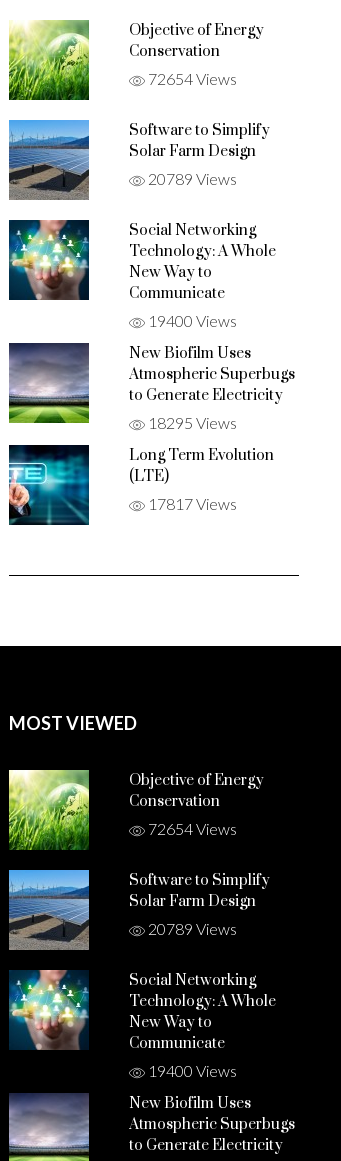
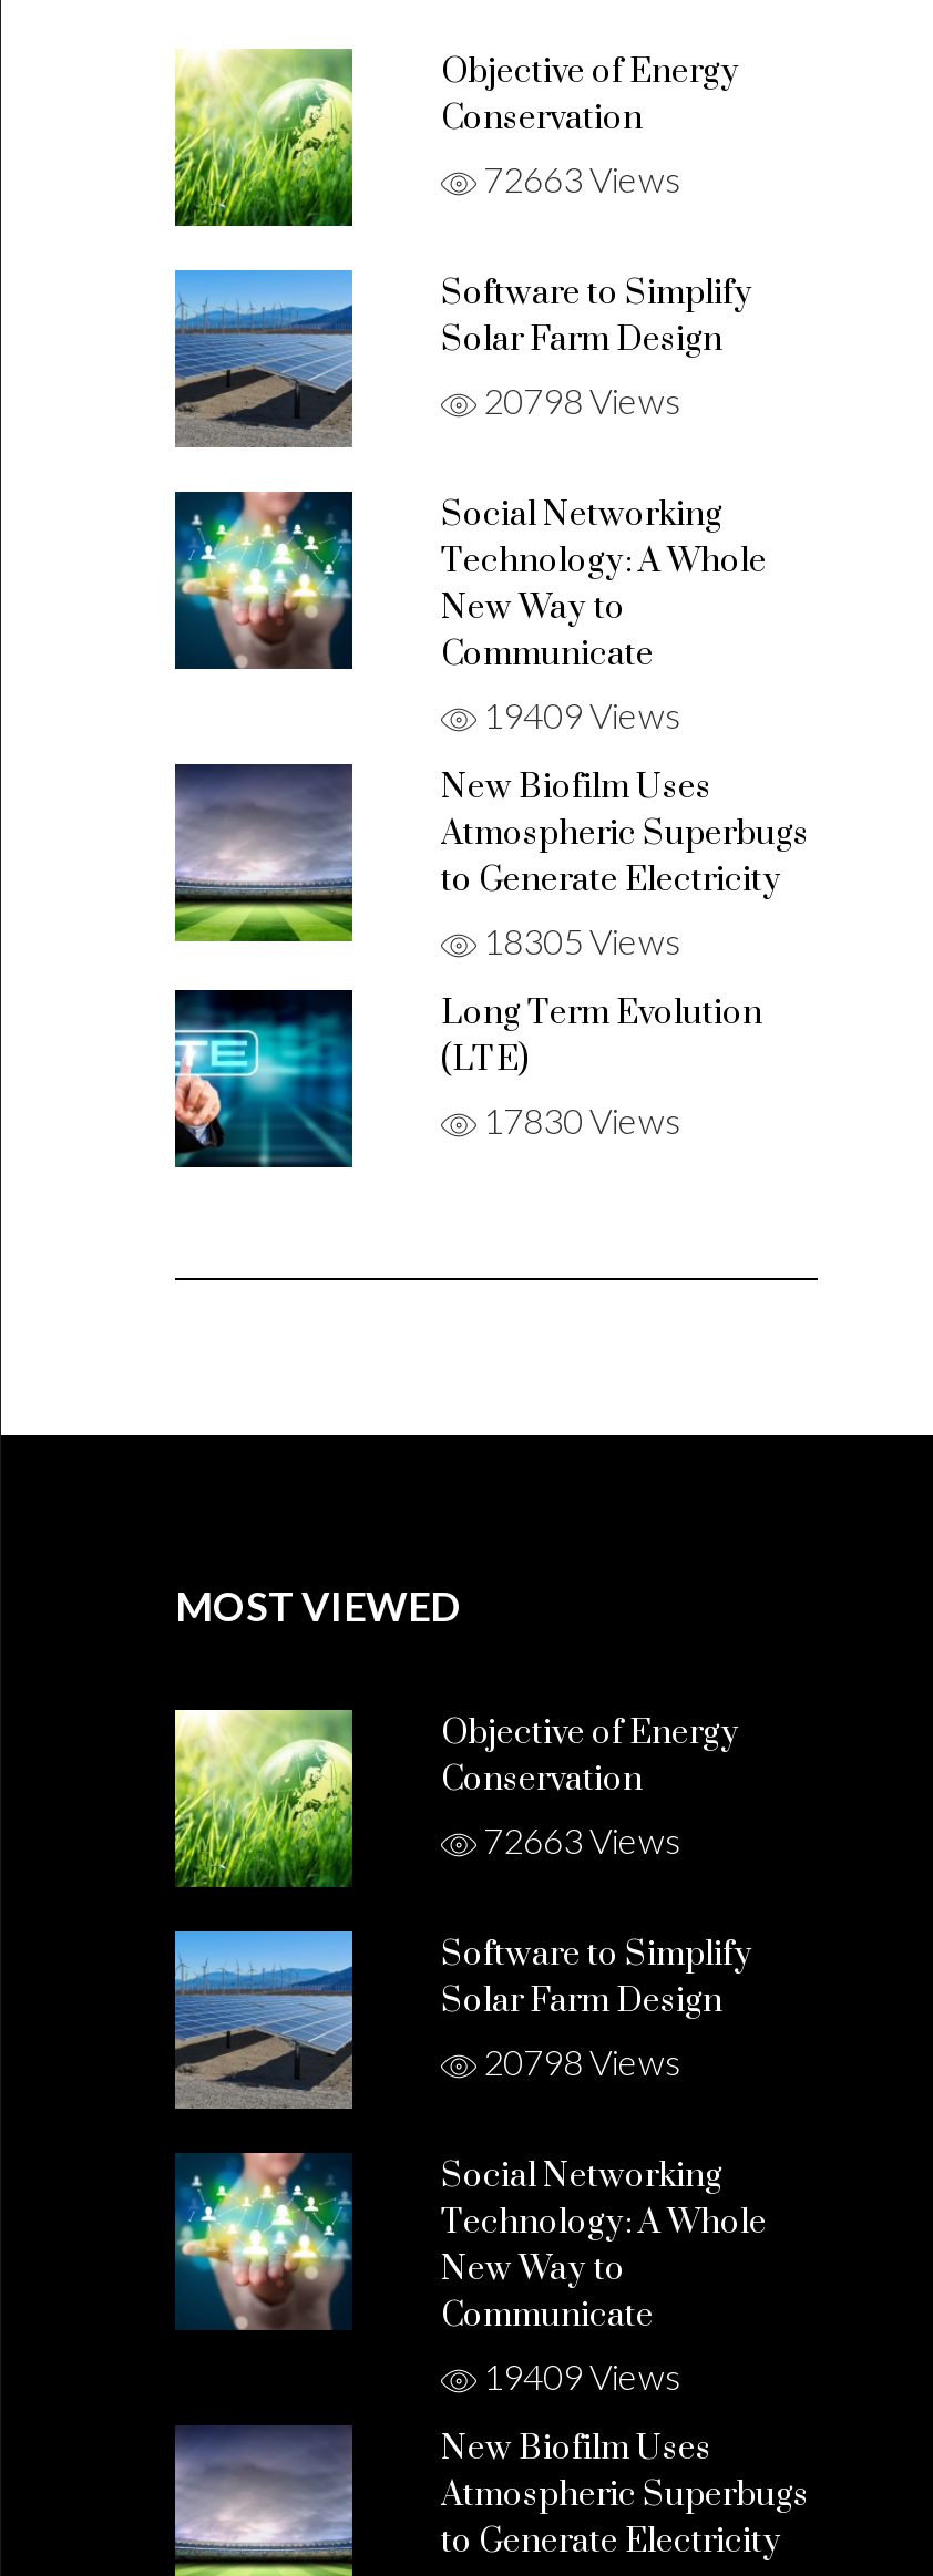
- 72654 Views
+ 72663 Views

- 20789 Views
+ 20798 Views

- 19400 Views
+ 19409 Views

- 18295 Views
+ 18305 Views

- 17817 Views
+ 17830 Views

- 72654 Views
+ 72663 Views

- 20789 Views
+ 20798 Views

- 19400 Views
+ 19409 Views
